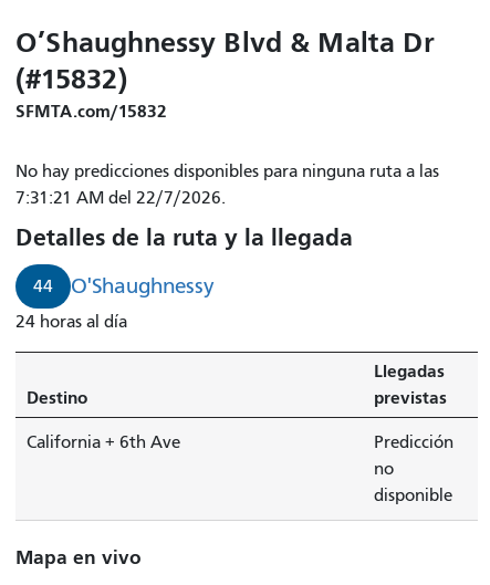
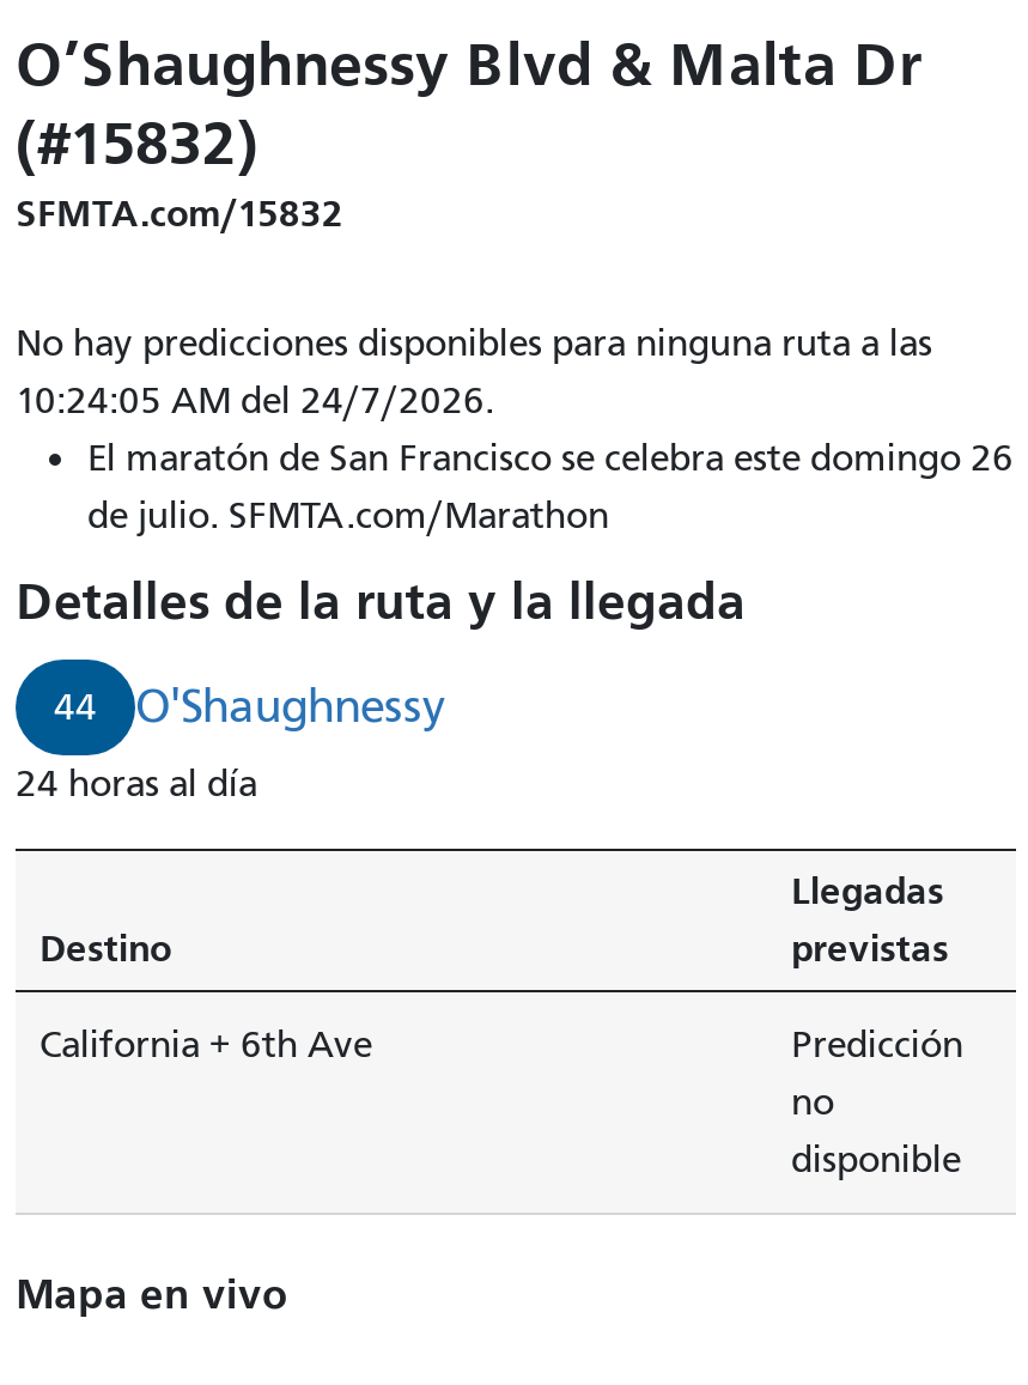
- 7:31:21 AM del 22/7/2026.
+ 10:24:05 AM del 24/7/2026.
+ El maratón de San Francisco se celebra este domingo 26
+ de julio. SFMTA.com/Marathon
